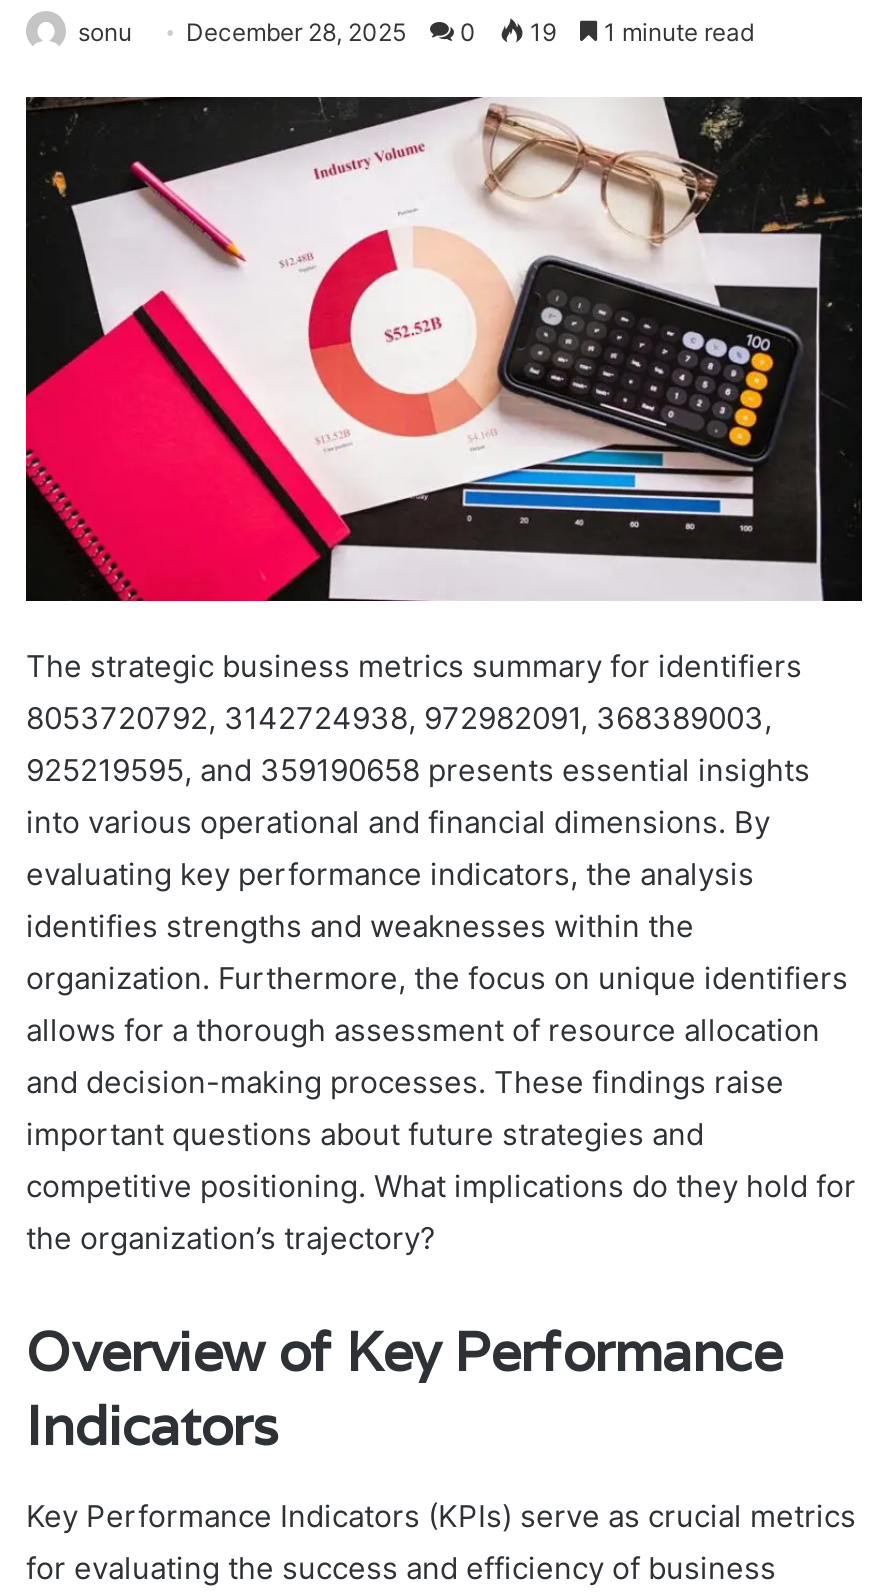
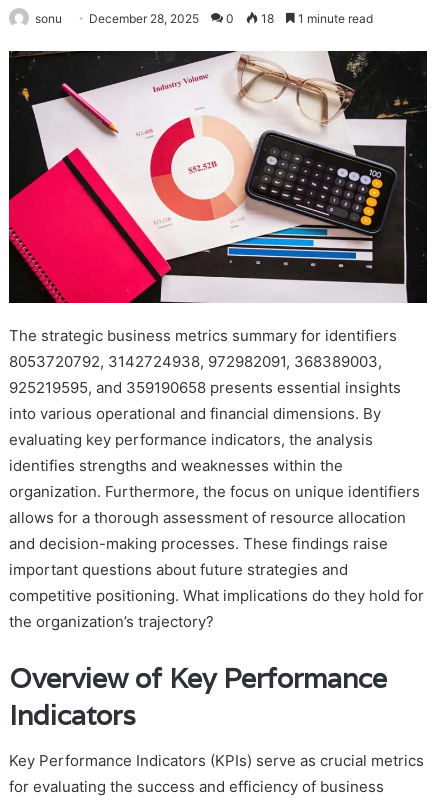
- sonu December 28, 2025 0 19 1 minute read
+ sonu December 28, 2025 0 18 1 minute read
